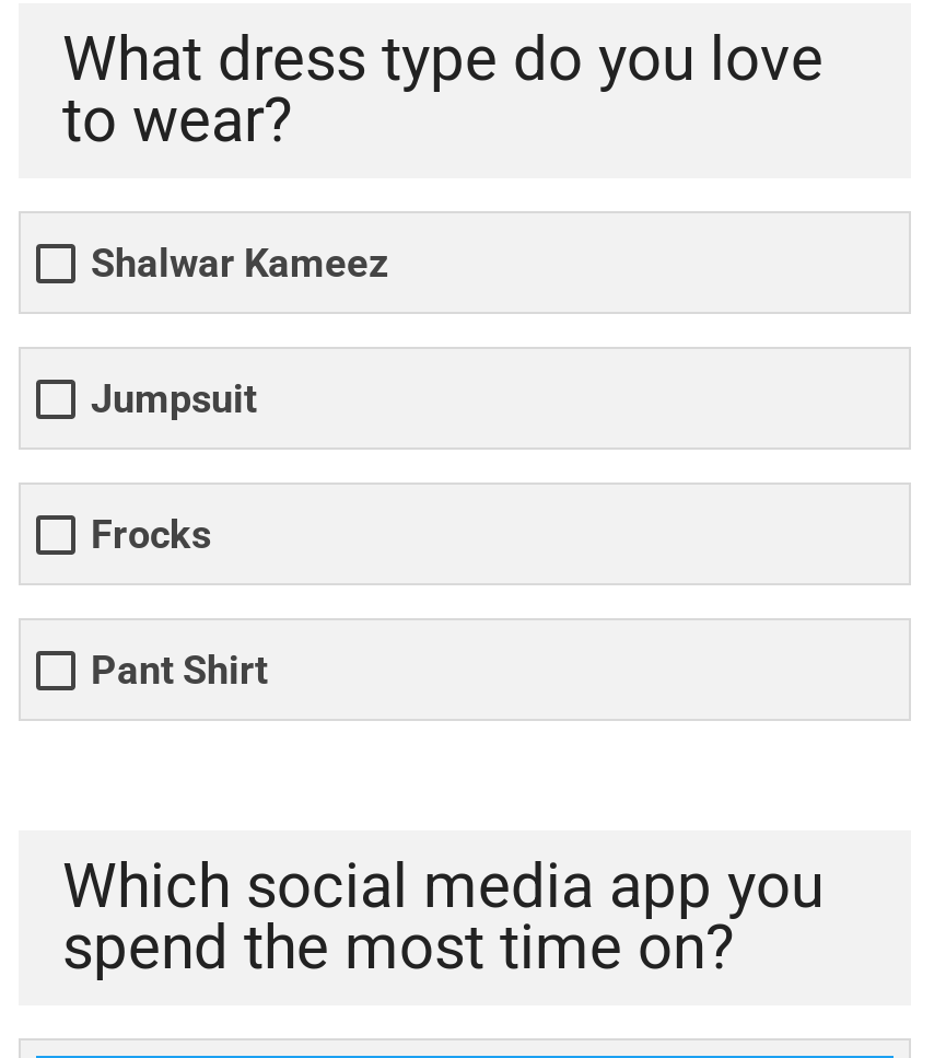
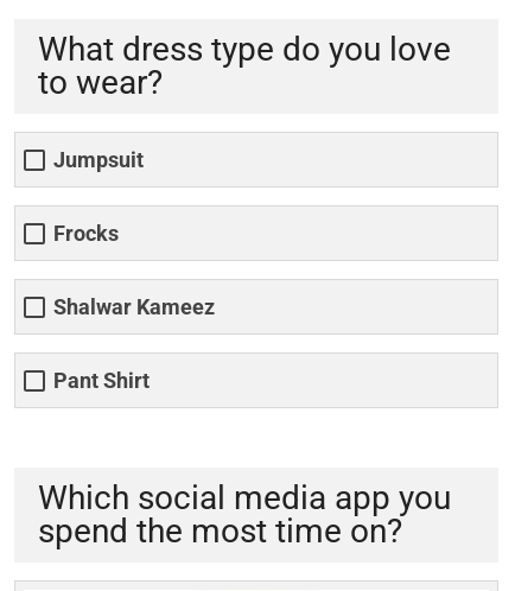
moved down: Shalwar Kameez

moved up: Jumpsuit | Frocks
